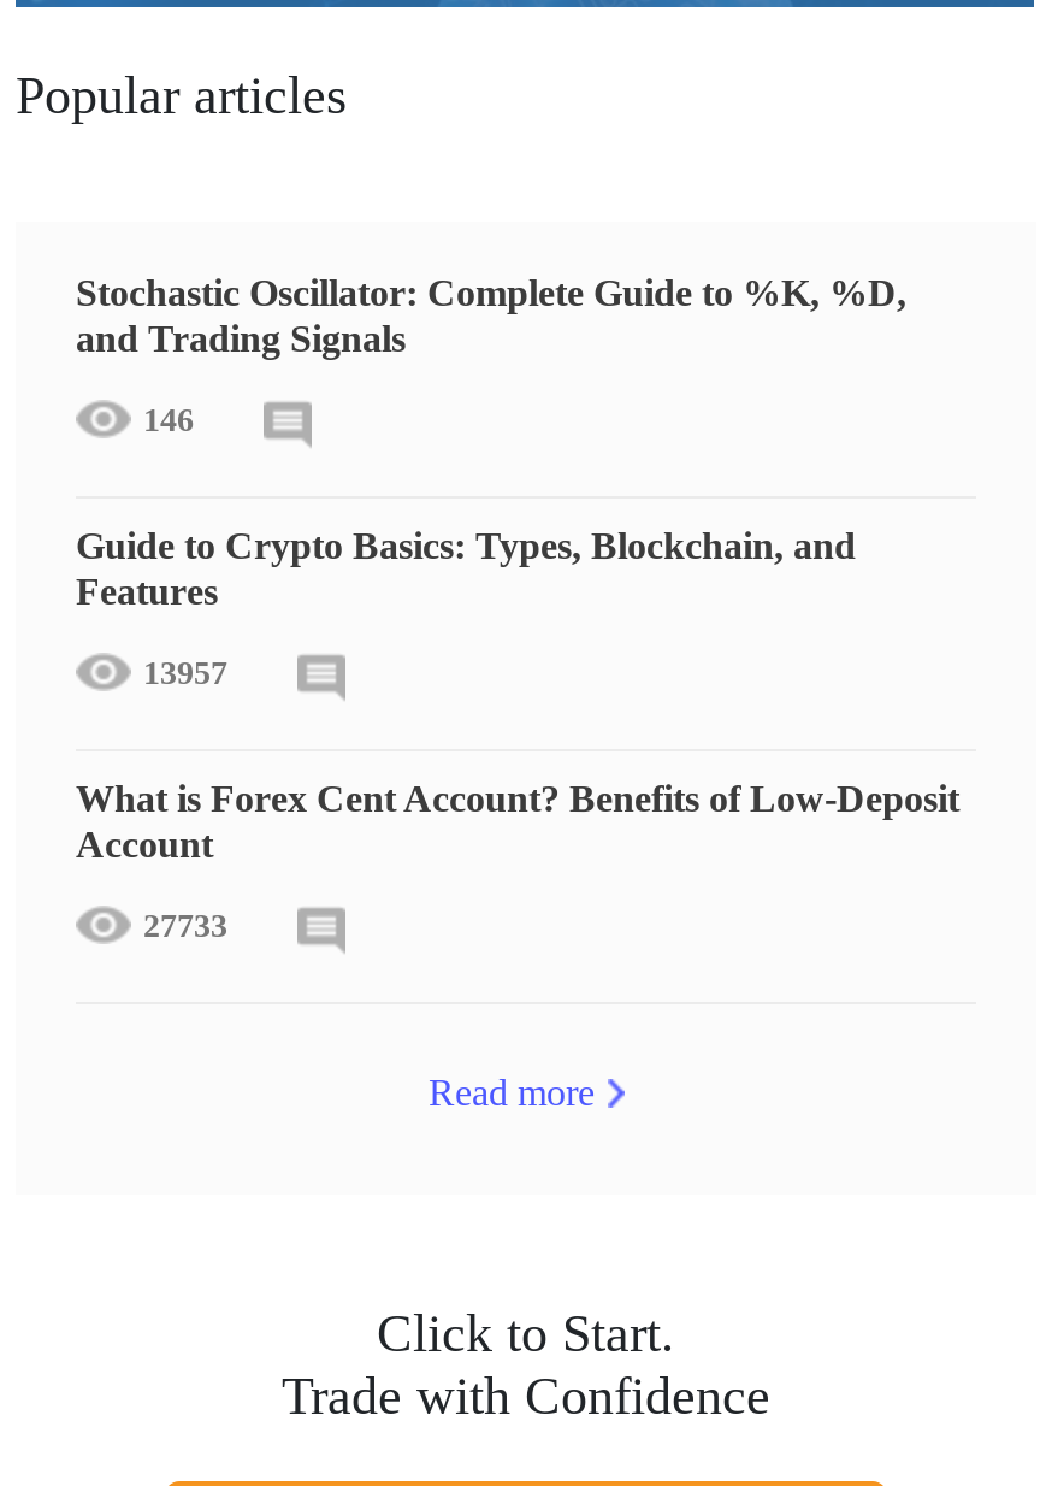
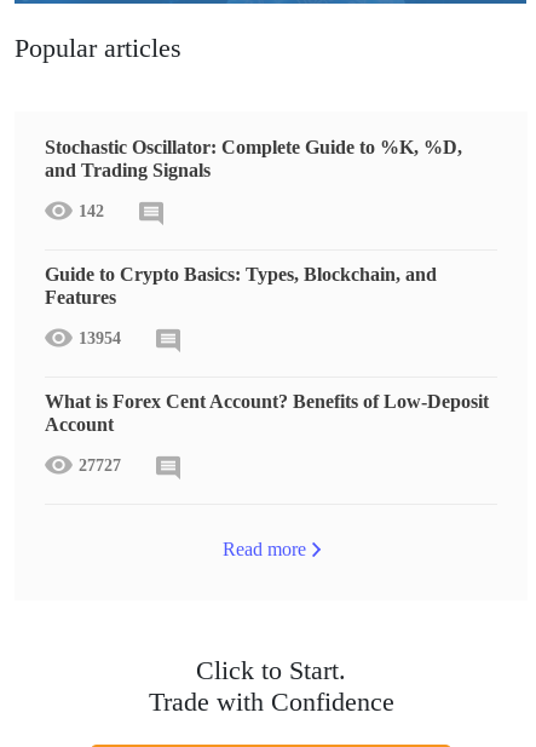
- 146
+ 142

- 13957
+ 13954

- 27733
+ 27727
